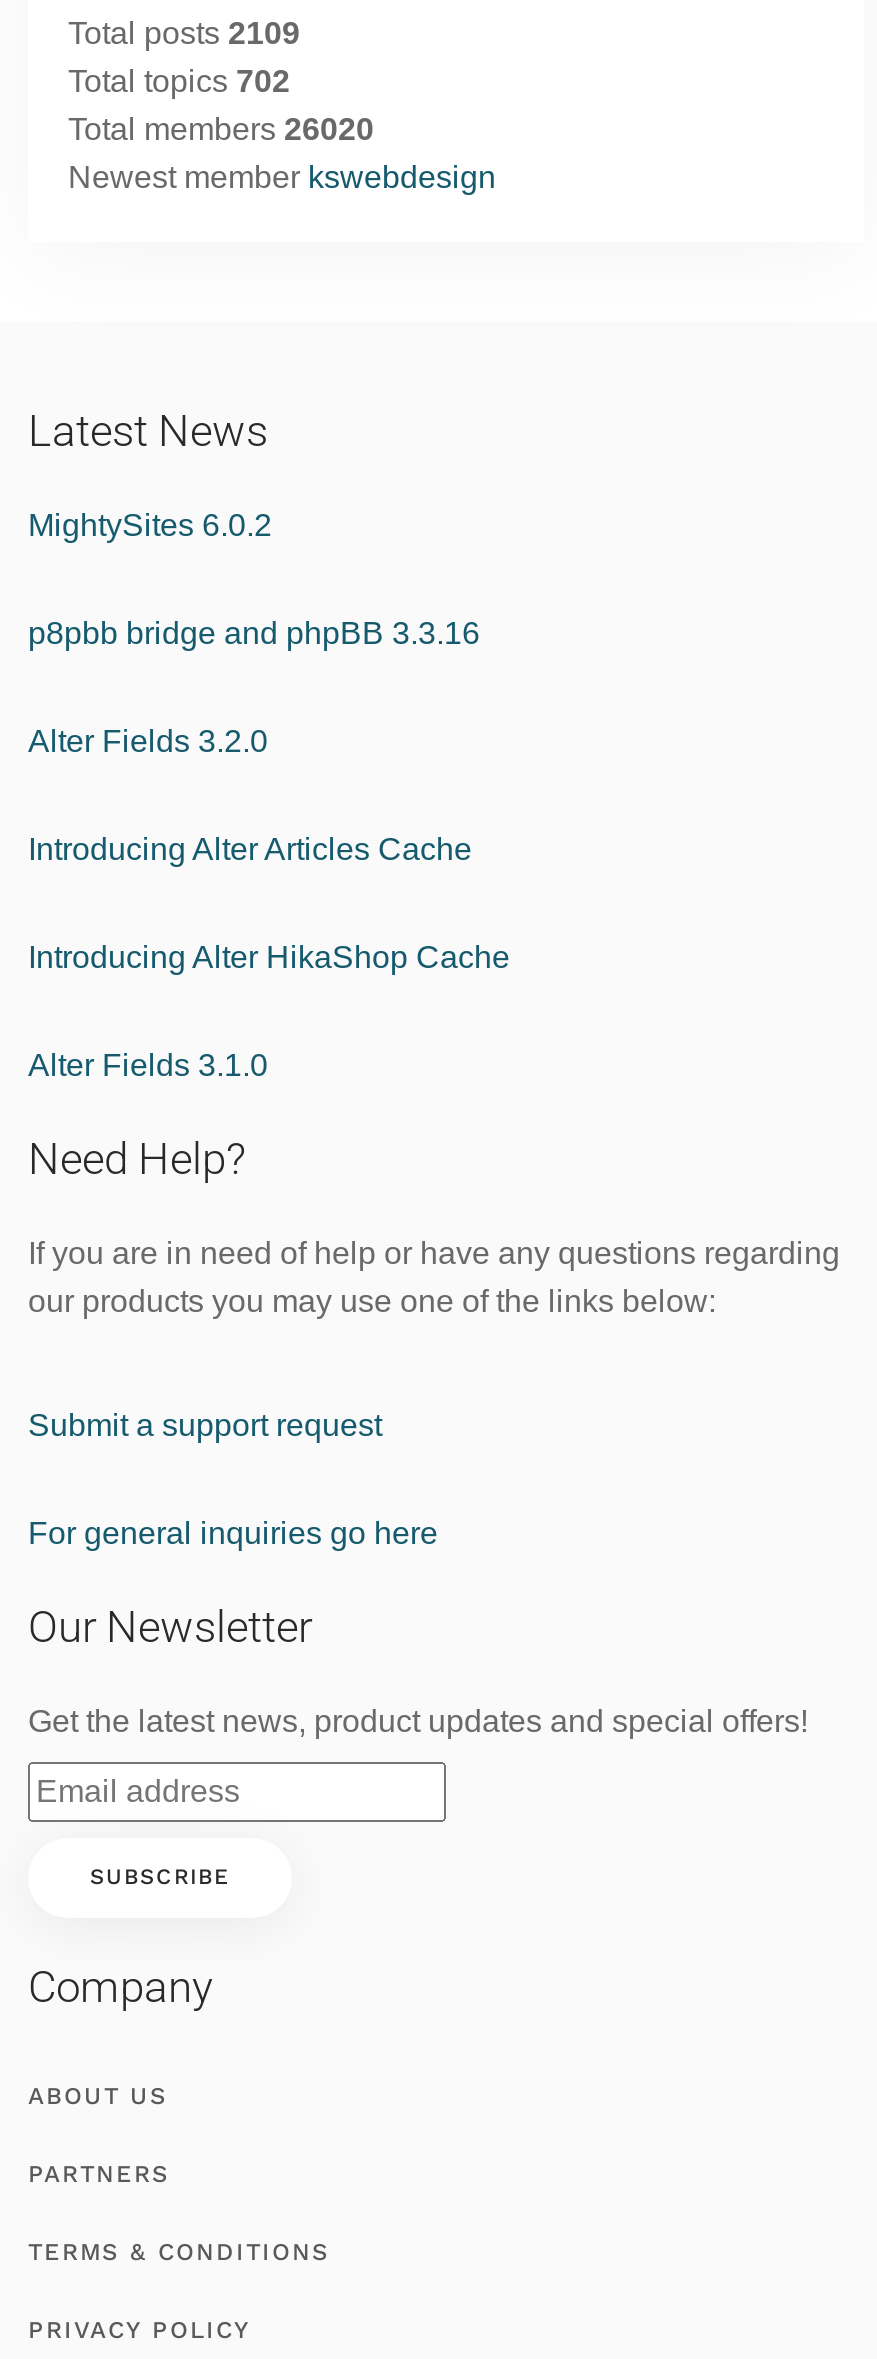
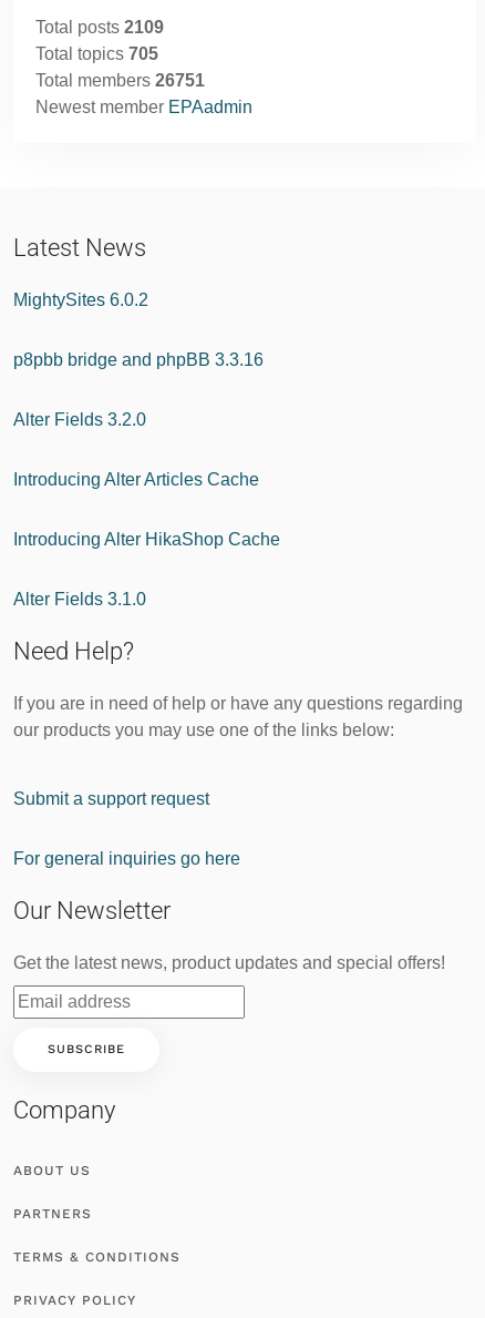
- Total topics 702
+ Total topics 705

- Total members 26020
+ Total members 26751

- Newest member kswebdesign
+ Newest member EPAadmin
